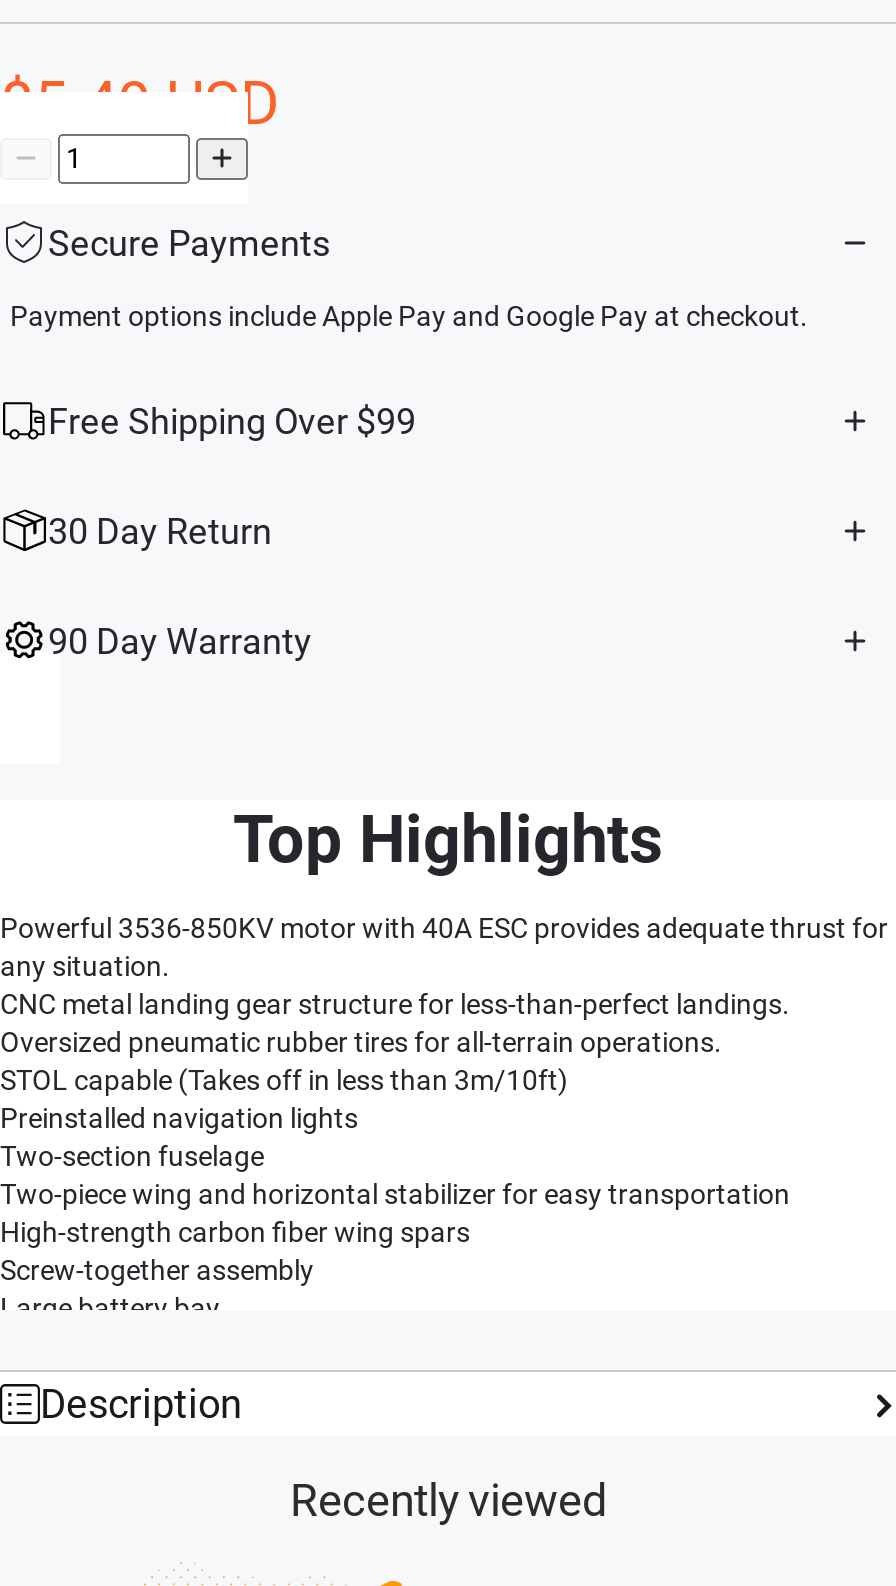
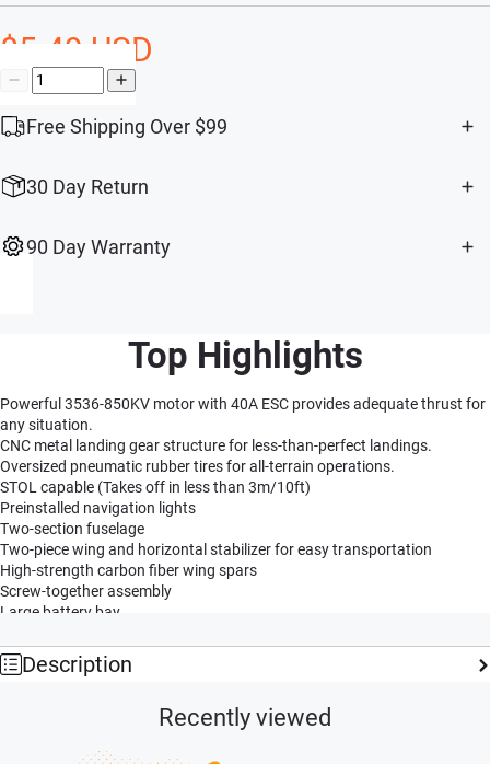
- Secure Payments
- Payment options include Apple Pay and Google Pay at checkout.
